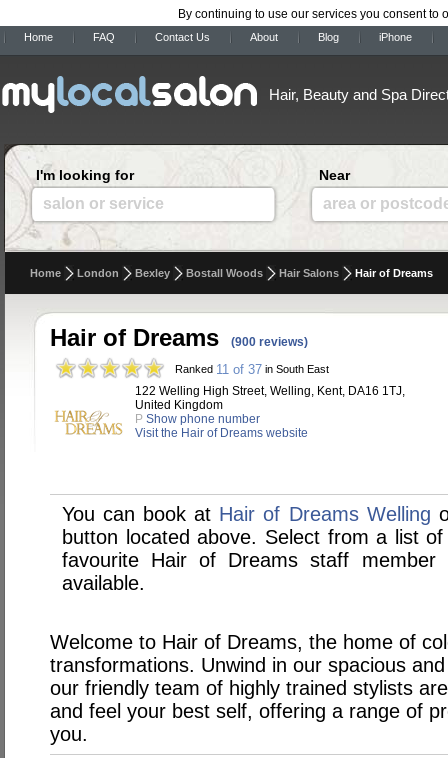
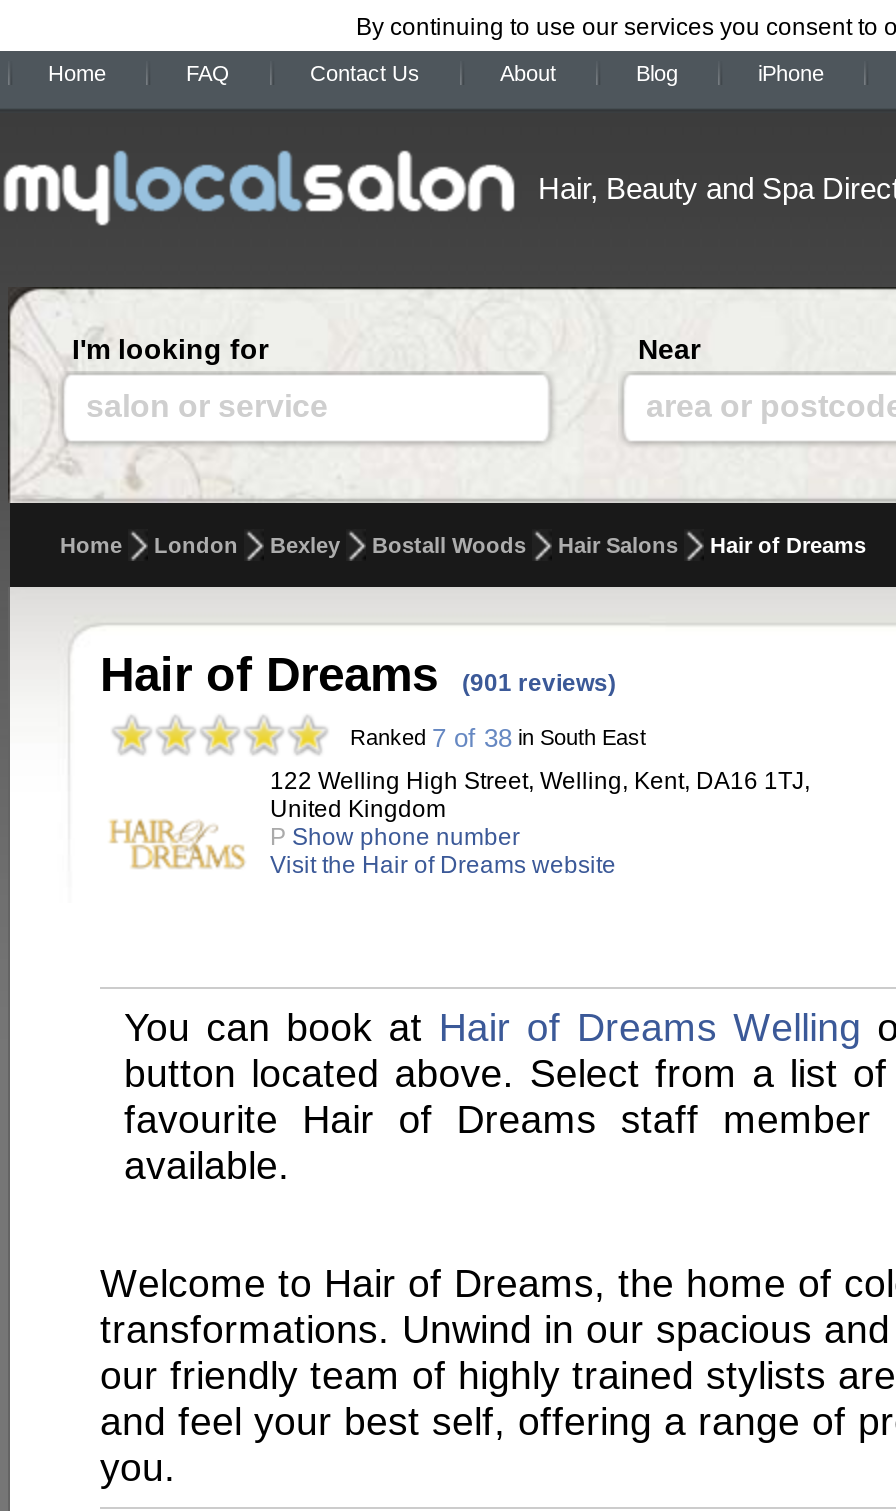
- Hair of Dreams (900 reviews)
+ Hair of Dreams (901 reviews)

- Ranked 11 of 37 in South East
+ Ranked 7 of 38 in South East
